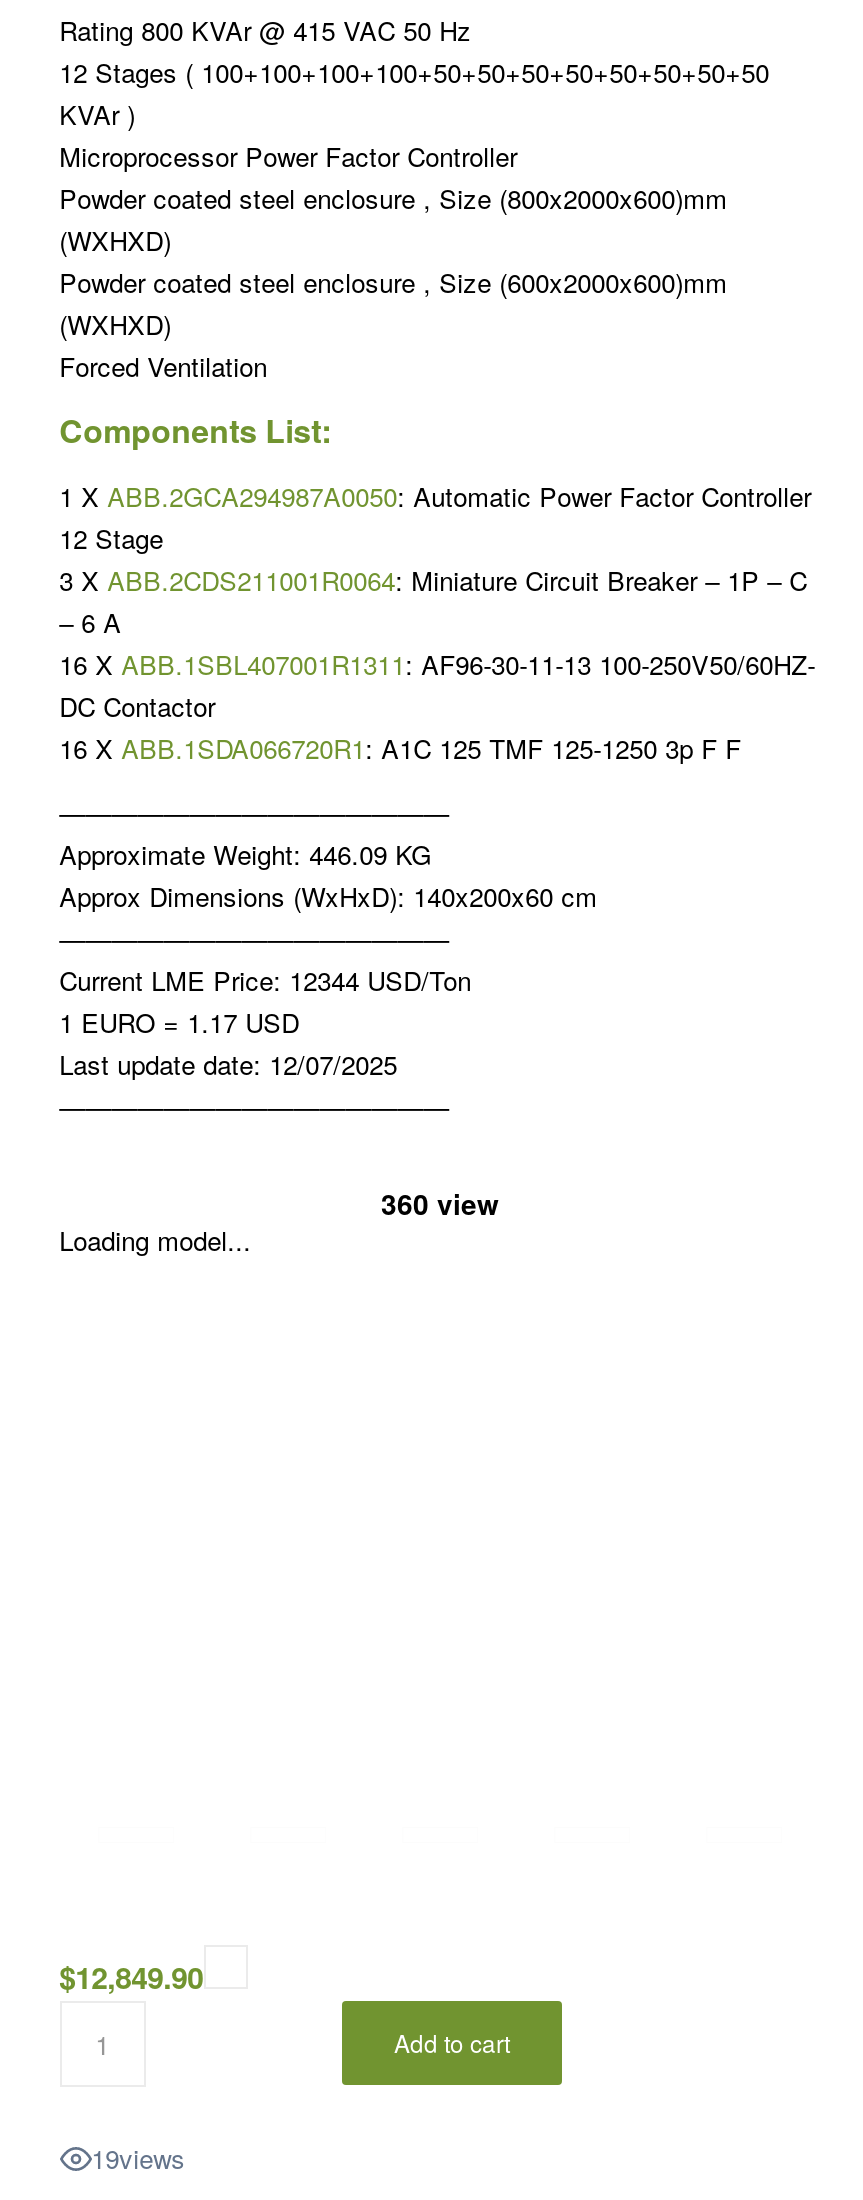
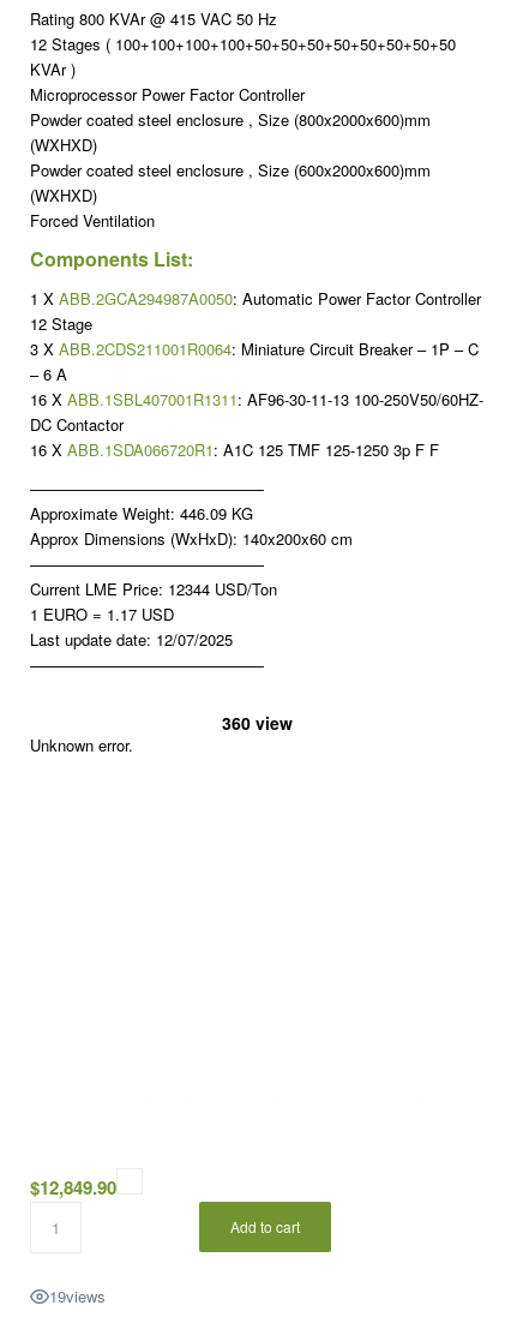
- Loading model...
+ Unknown error.
